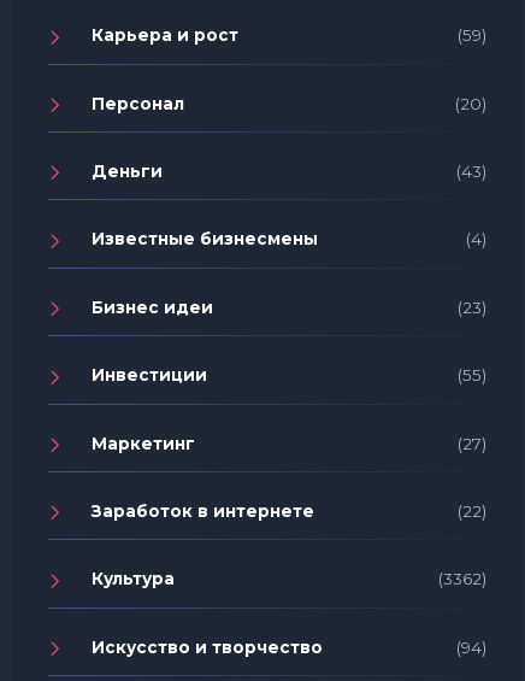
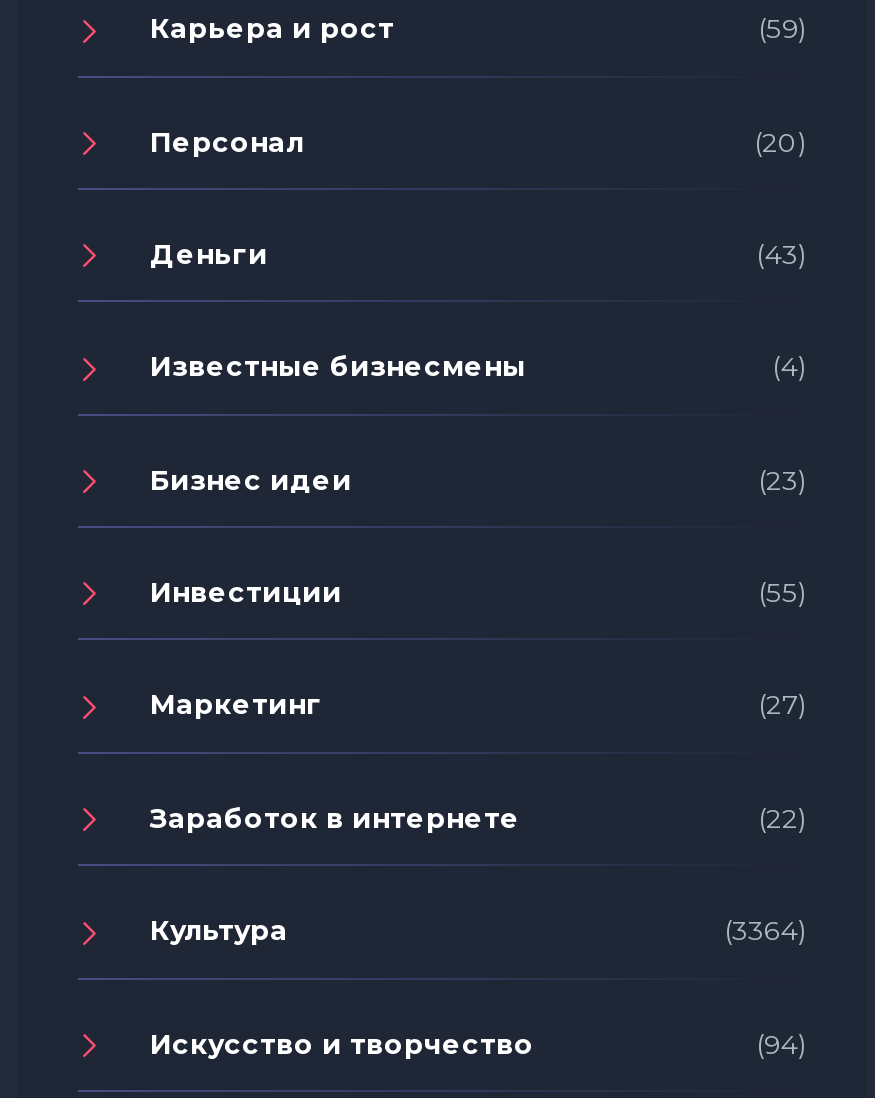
- (3362)
+ (3364)
